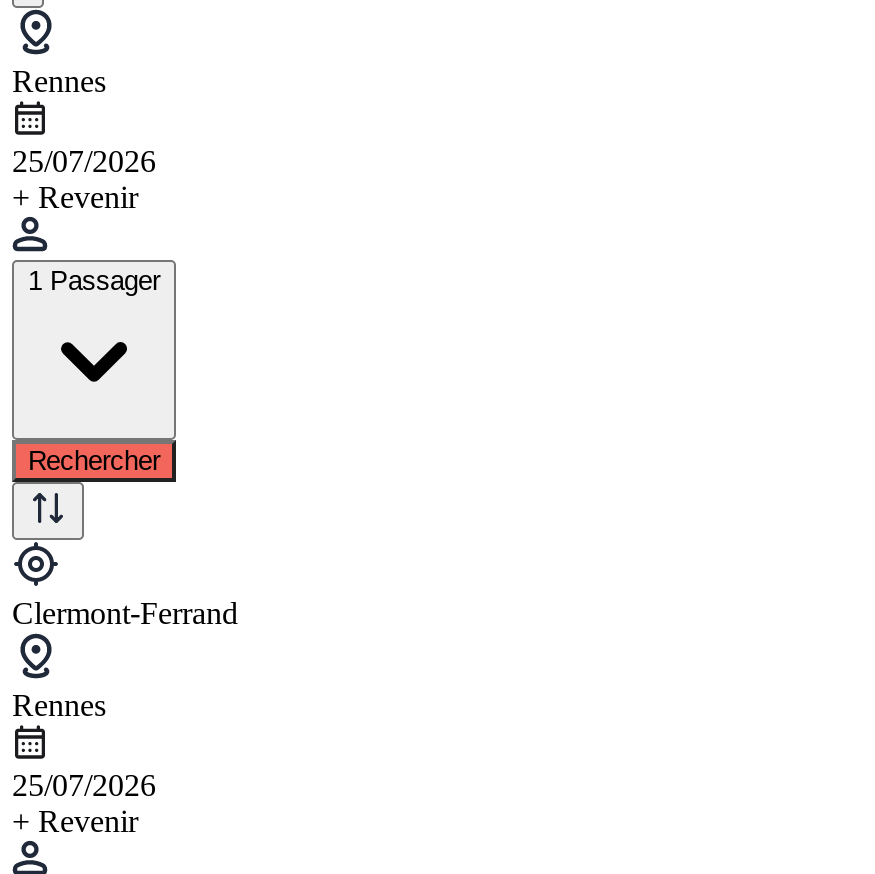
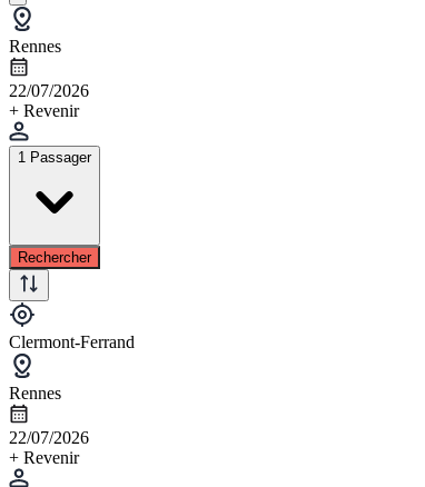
- 25/07/2026
+ 22/07/2026

- 25/07/2026
+ 22/07/2026
